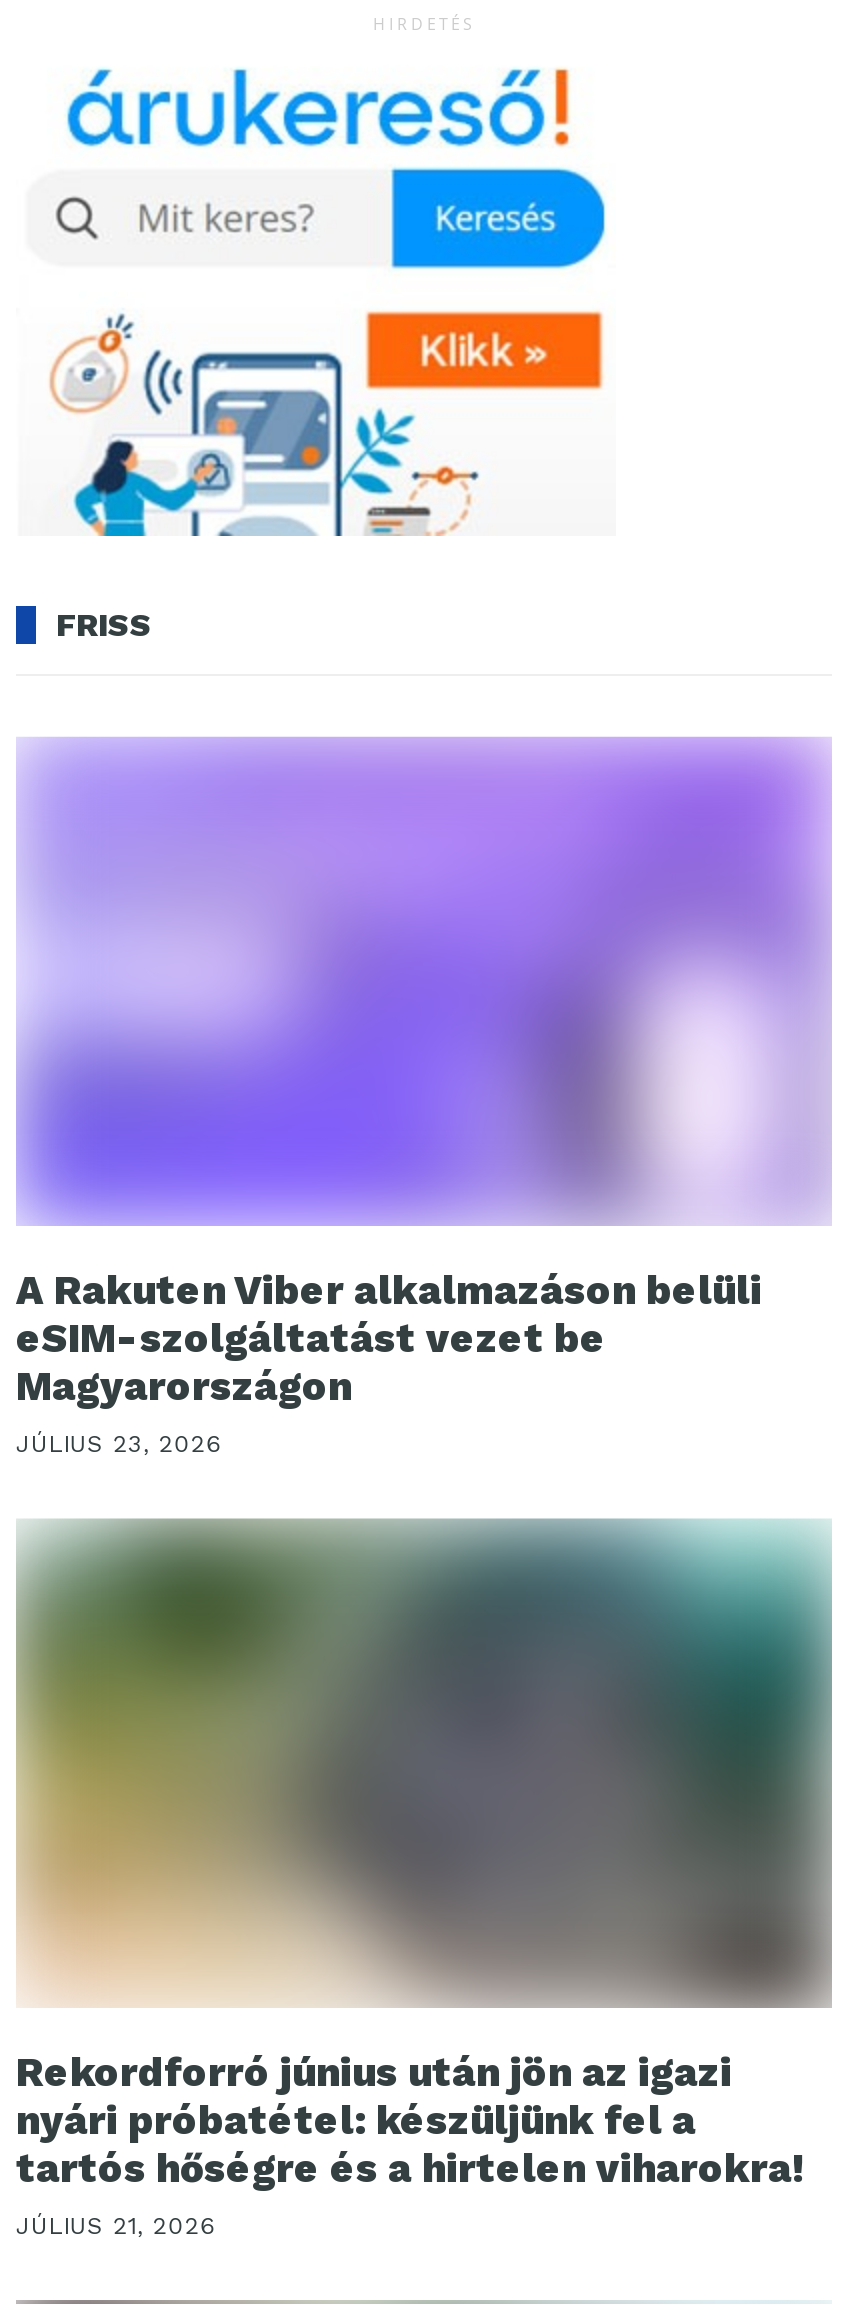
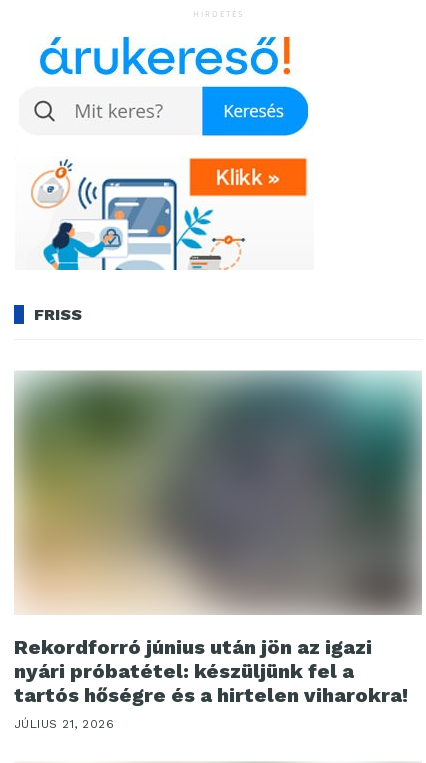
- [image]
- A Rakuten Viber alkalmazáson belüli
- eSIM-szolgáltatást vezet be
- Magyarországon
- JÚLIUS 23, 2026
